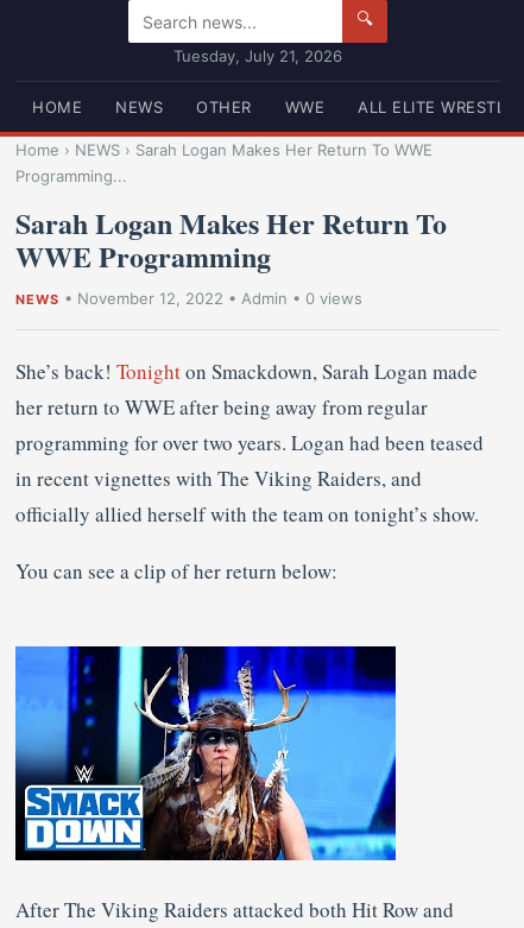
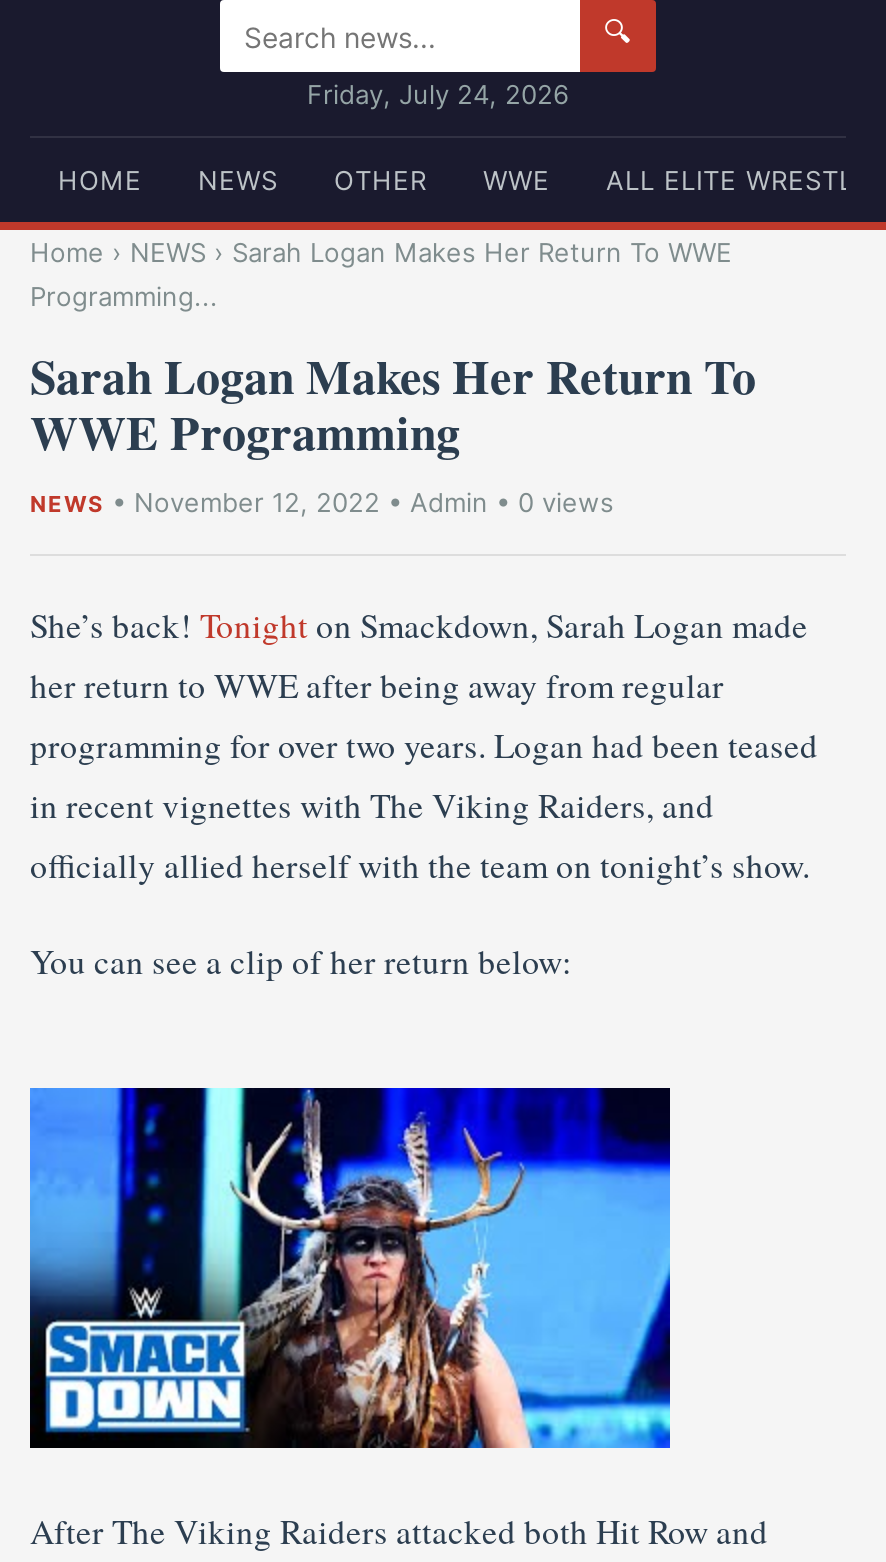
- Tuesday, July 21, 2026
+ Friday, July 24, 2026
